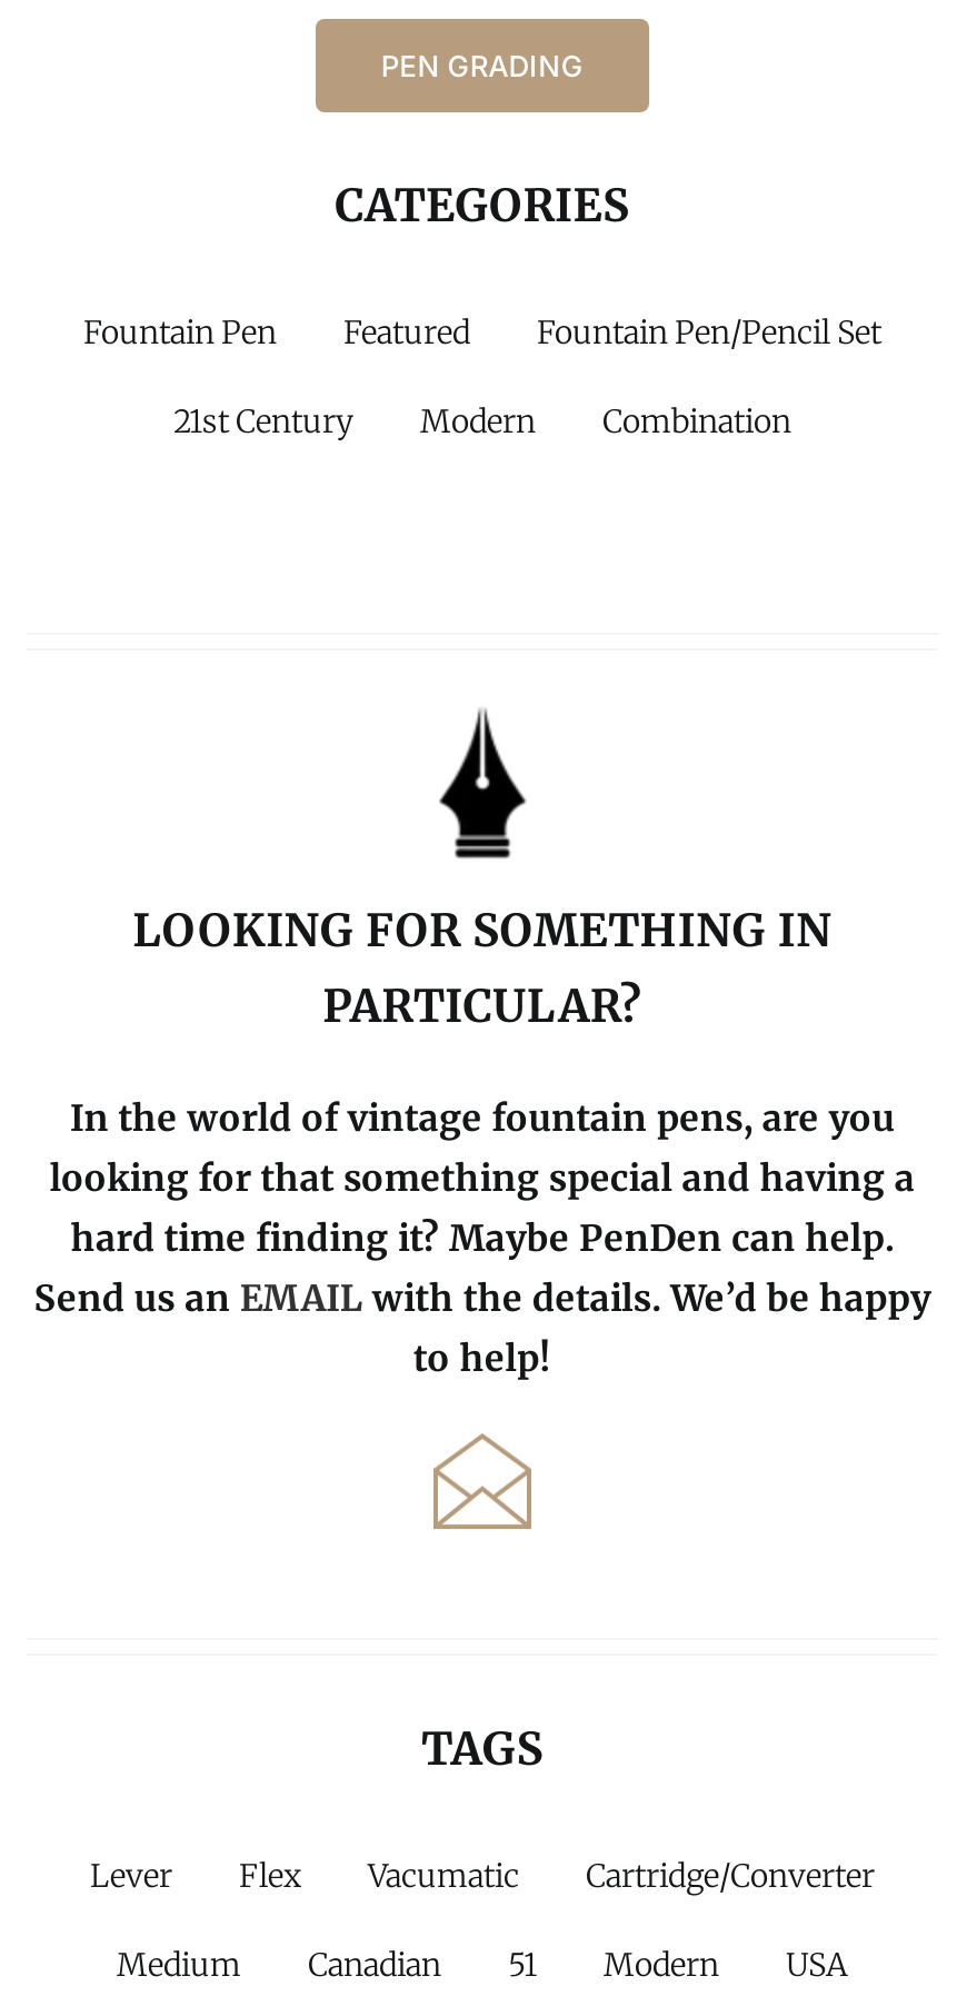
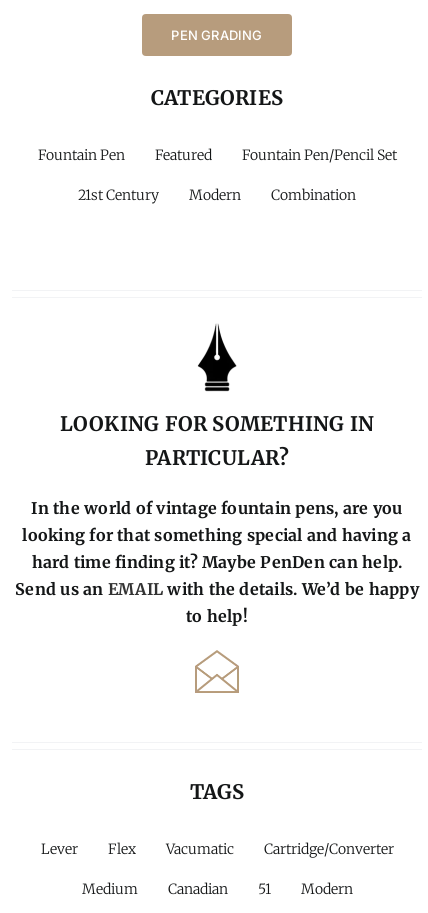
- USA
